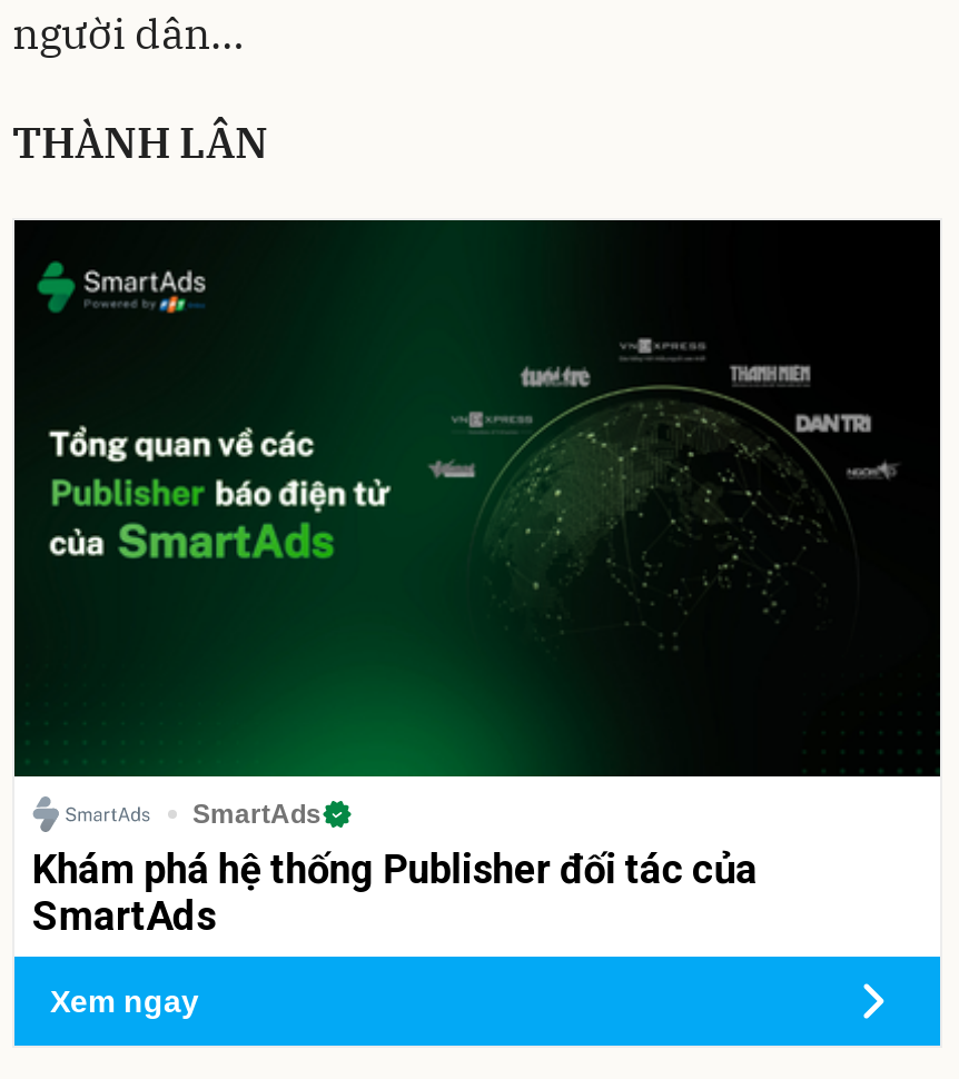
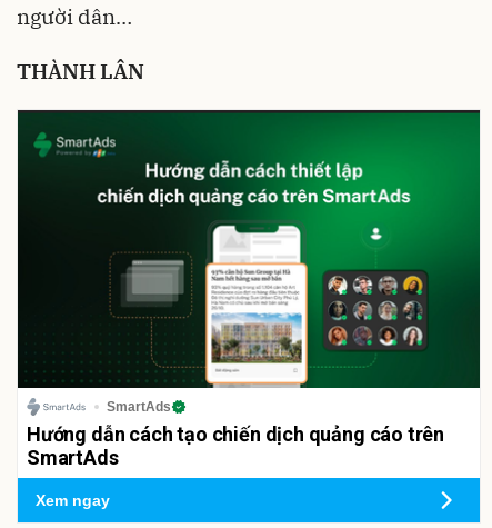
- [image]
- Khám phá hệ thống Publisher đối tác của
+ [image]
+ Hướng dẫn cách tạo chiến dịch quảng cáo trên
